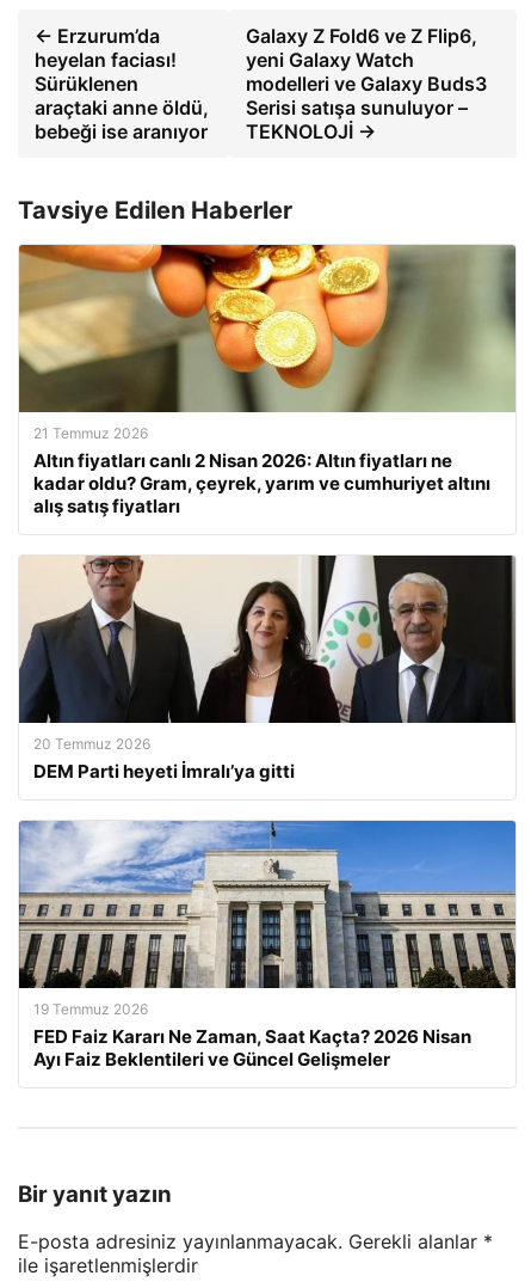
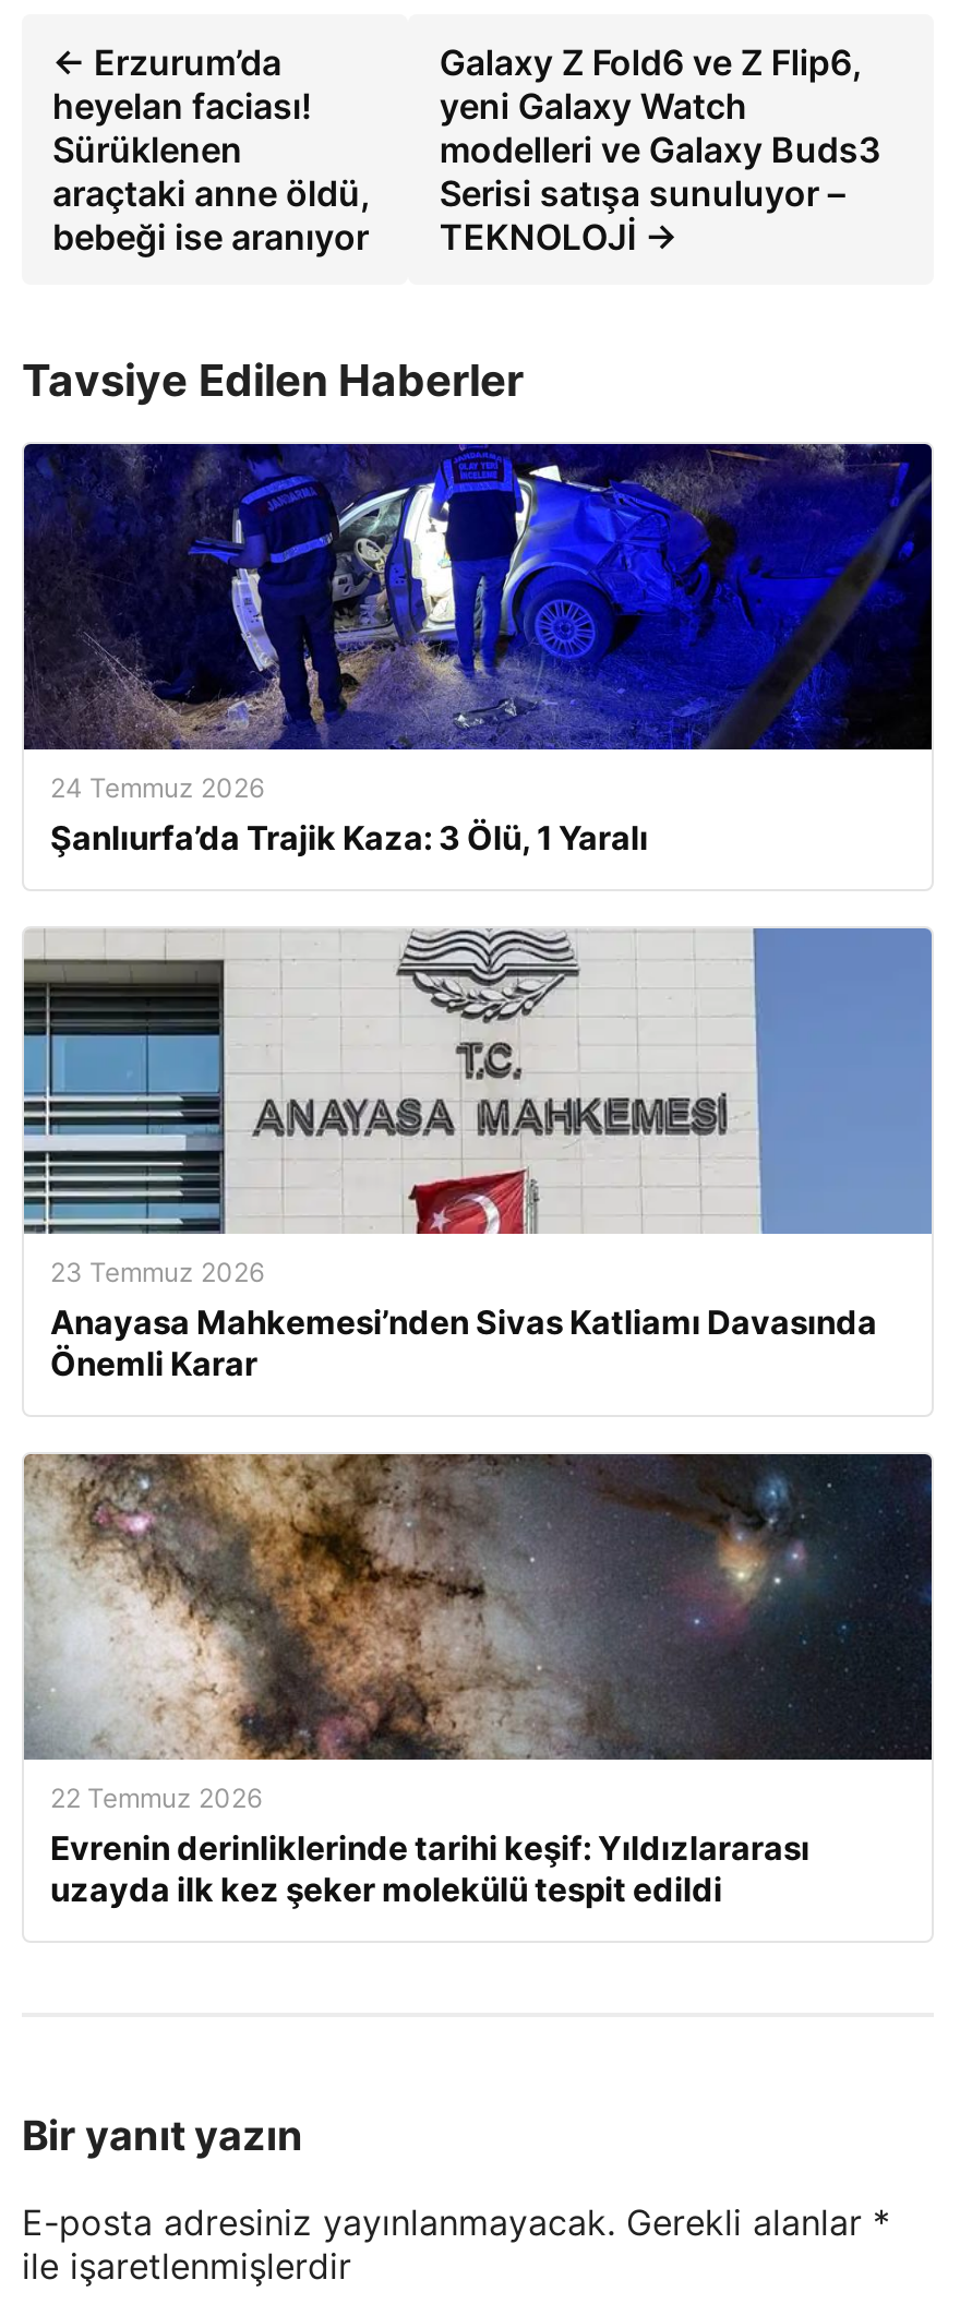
- [image]
- 21 Temmuz 2026
- Altın fiyatları canlı 2 Nisan 2026: Altın fiyatları ne
- kadar oldu? Gram, çeyrek, yarım ve cumhuriyet altını
- alış satış fiyatları
+ [image]
+ 24 Temmuz 2026
+ Şanlıurfa’da Trajik Kaza: 3 Ölü, 1 Yaralı

- [image]
- 20 Temmuz 2026
- DEM Parti heyeti İmralı’ya gitti
+ [image]
+ 23 Temmuz 2026
+ Anayasa Mahkemesi’nden Sivas Katliamı Davasında
+ Önemli Karar

- [image]
- 19 Temmuz 2026
- FED Faiz Kararı Ne Zaman, Saat Kaçta? 2026 Nisan
- Ayı Faiz Beklentileri ve Güncel Gelişmeler
+ [image]
+ 22 Temmuz 2026
+ Evrenin derinliklerinde tarihi keşif: Yıldızlararası
+ uzayda ilk kez şeker molekülü tespit edildi
